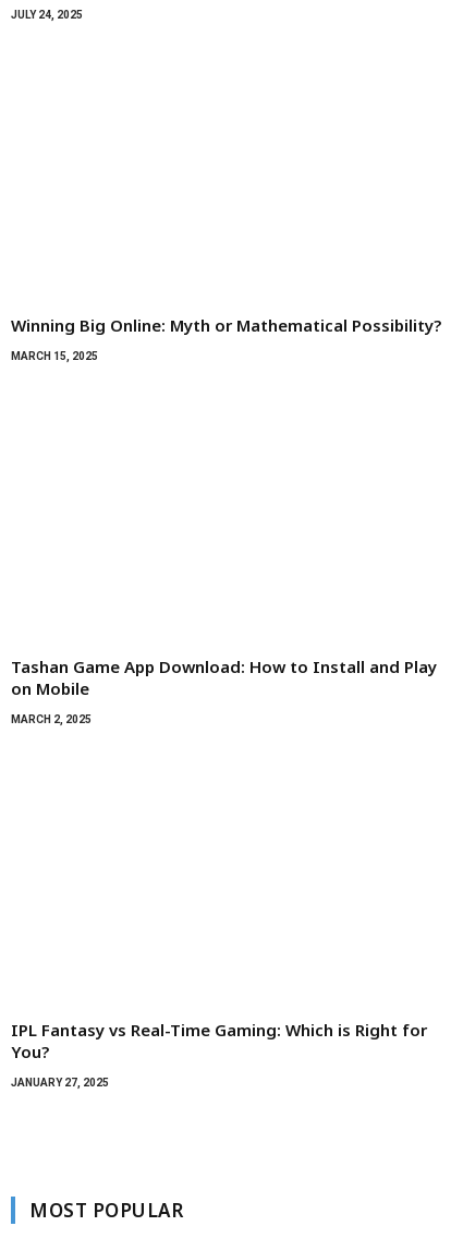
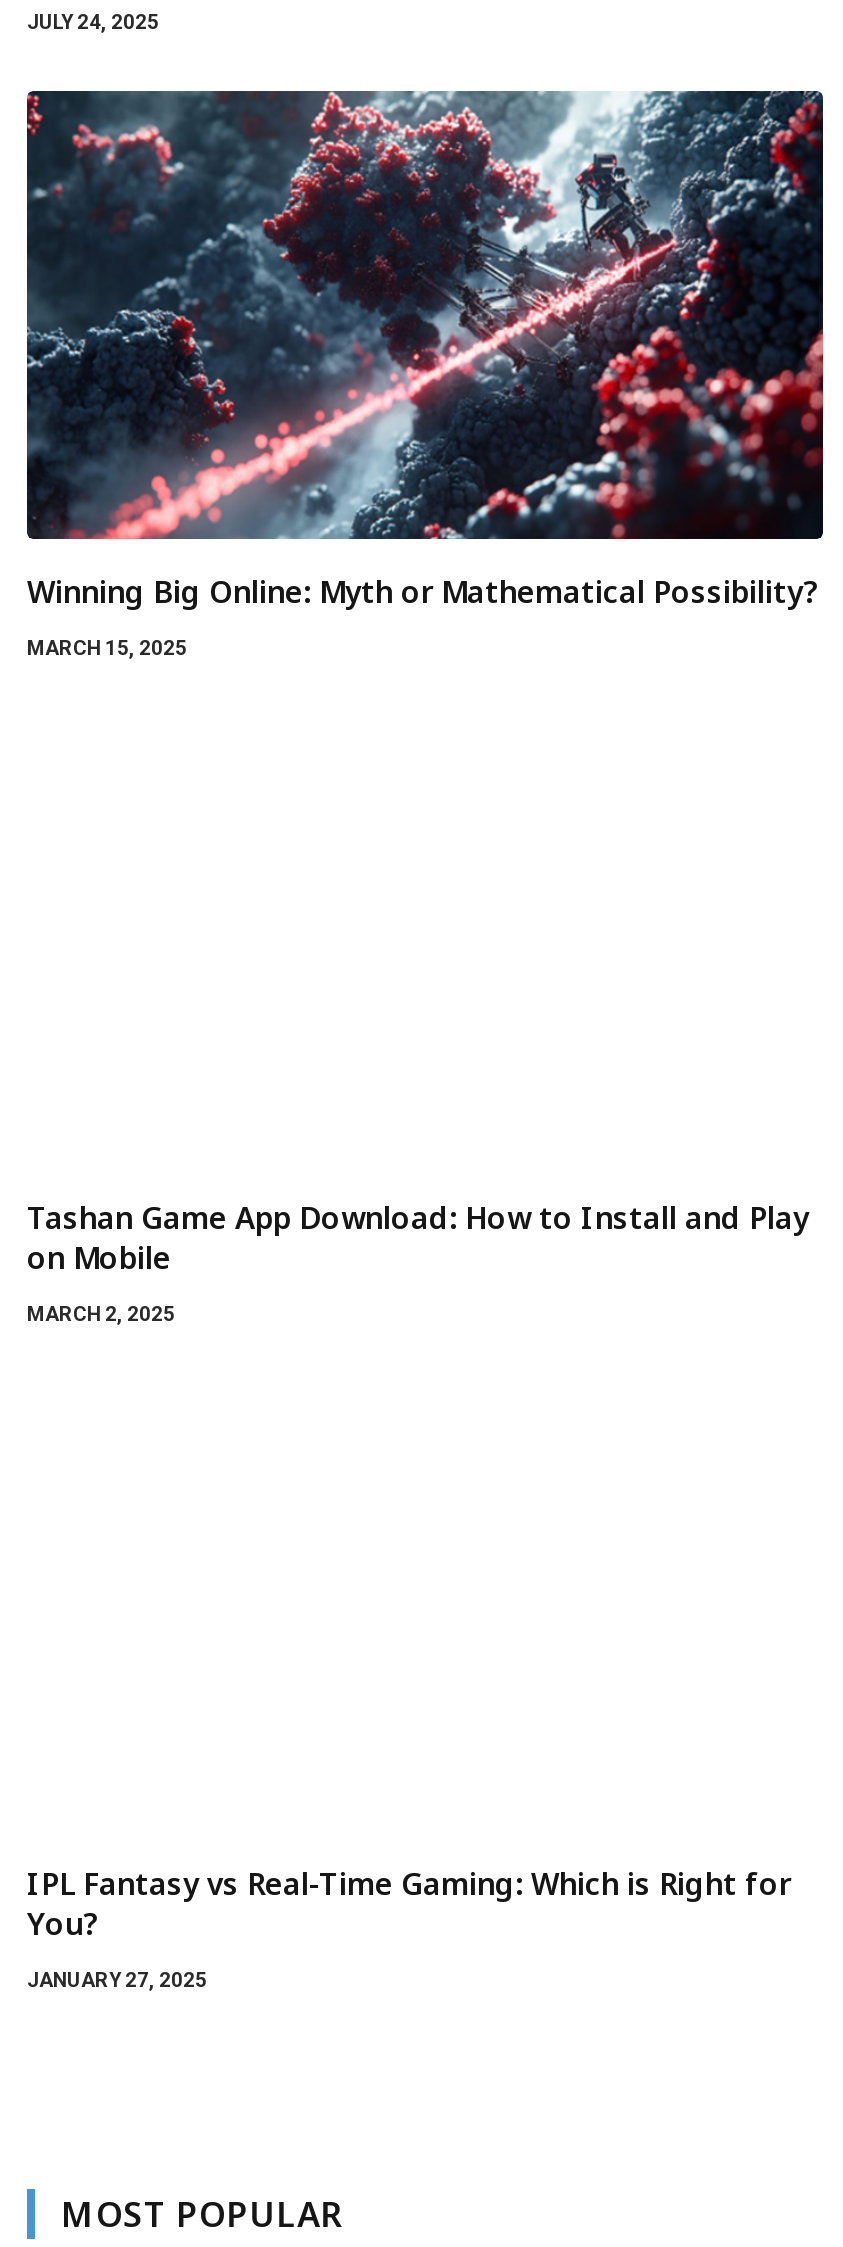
+ [image]
